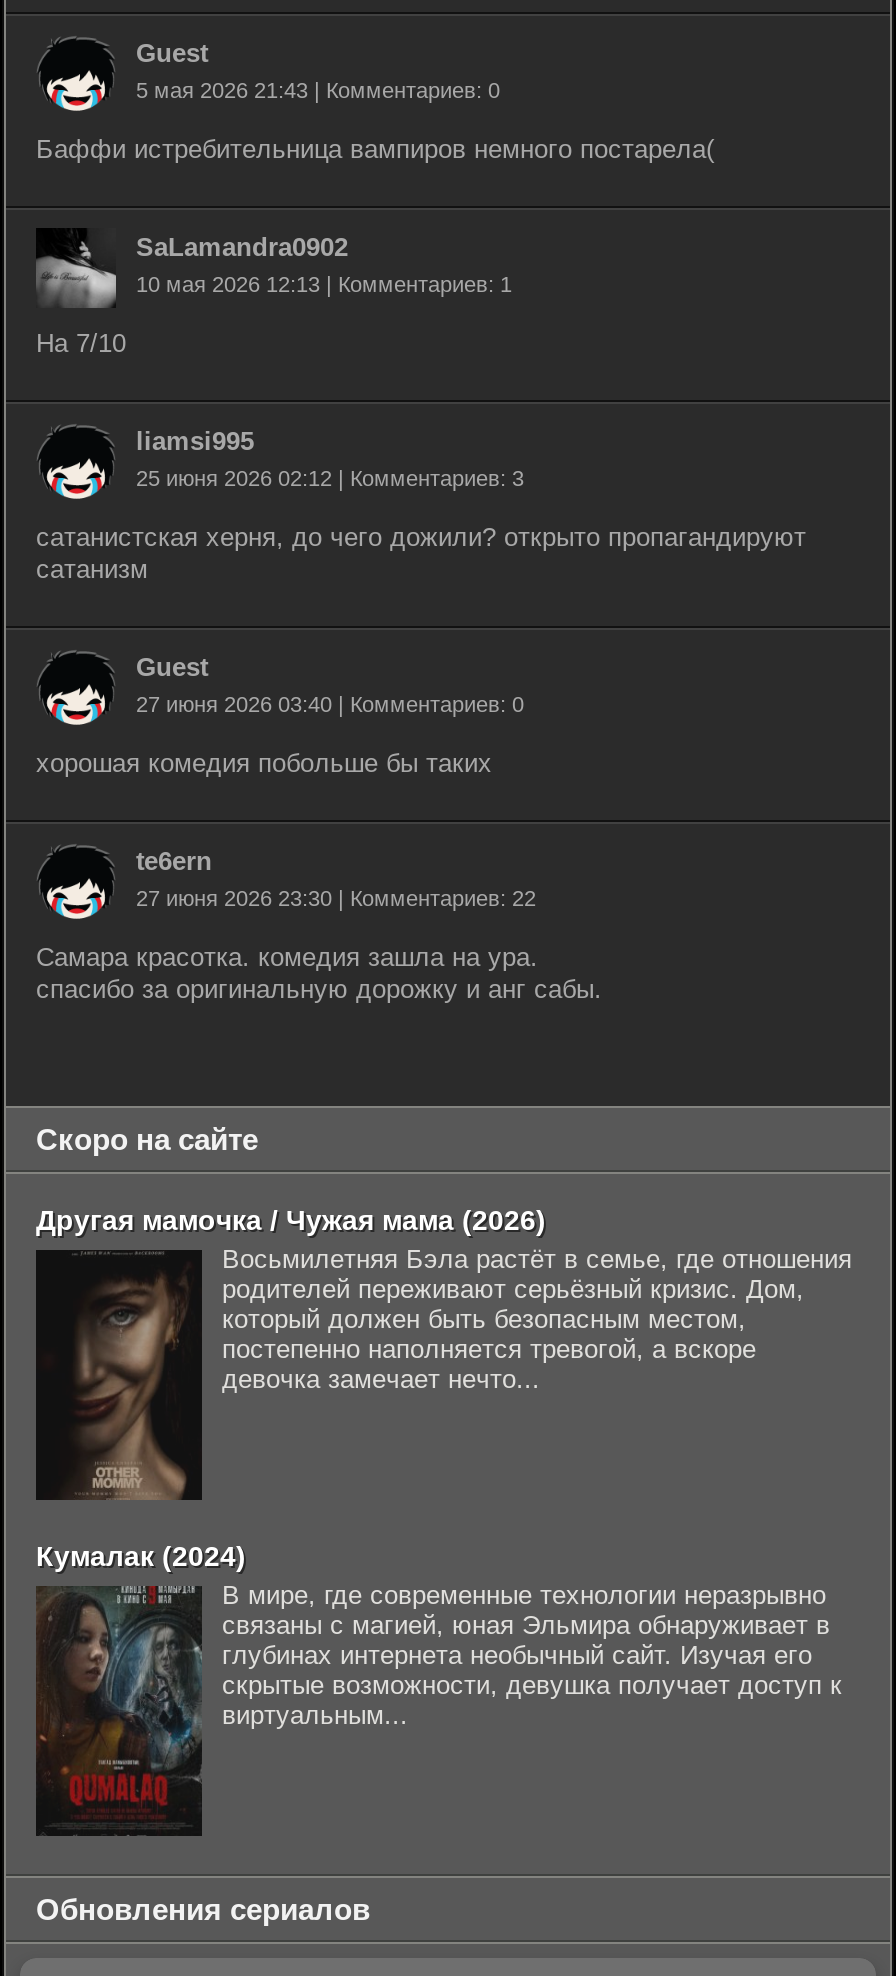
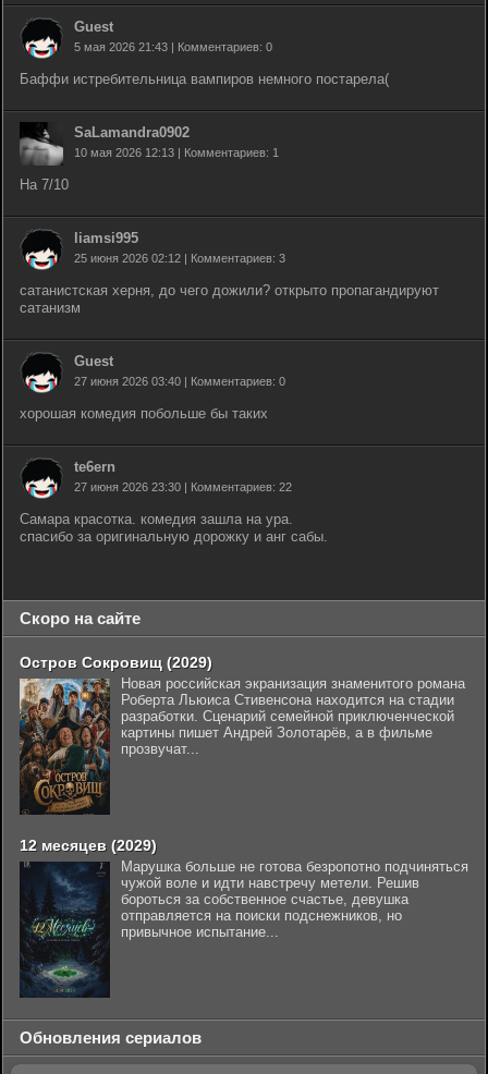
- [image]
- Другая мамочка / Чужая мама (2026)
- Восьмилетняя Бэла растёт в семье, где отношения
- родителей переживают серьёзный кризис. Дом,
- который должен быть безопасным местом,
- постепенно наполняется тревогой, а вскоре
- девочка замечает нечто...
+ [image]
+ Остров Сокровищ (2029)
+ Новая российская экранизация знаменитого романа
+ Роберта Льюиса Стивенсона находится на стадии
+ разработки. Сценарий семейной приключенческой
+ картины пишет Андрей Золотарёв, а в фильме
+ прозвучат...

- [image]
- Кумалак (2024)
- В мире, где современные технологии неразрывно
- связаны с магией, юная Эльмира обнаруживает в
- глубинах интернета необычный сайт. Изучая его
- скрытые возможности, девушка получает доступ к
- виртуальным...
+ [image]
+ 12 месяцев (2029)
+ Марушка больше не готова безропотно подчиняться
+ чужой воле и идти навстречу метели. Решив
+ бороться за собственное счастье, девушка
+ отправляется на поиски подснежников, но
+ привычное испытание...
